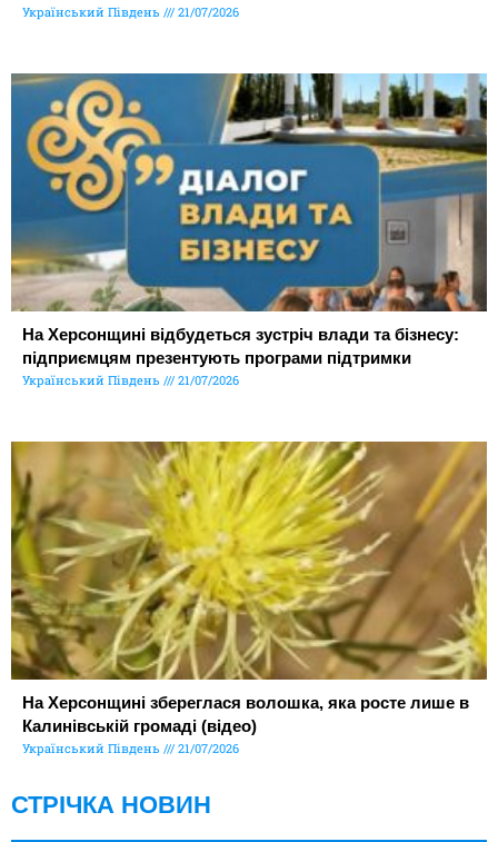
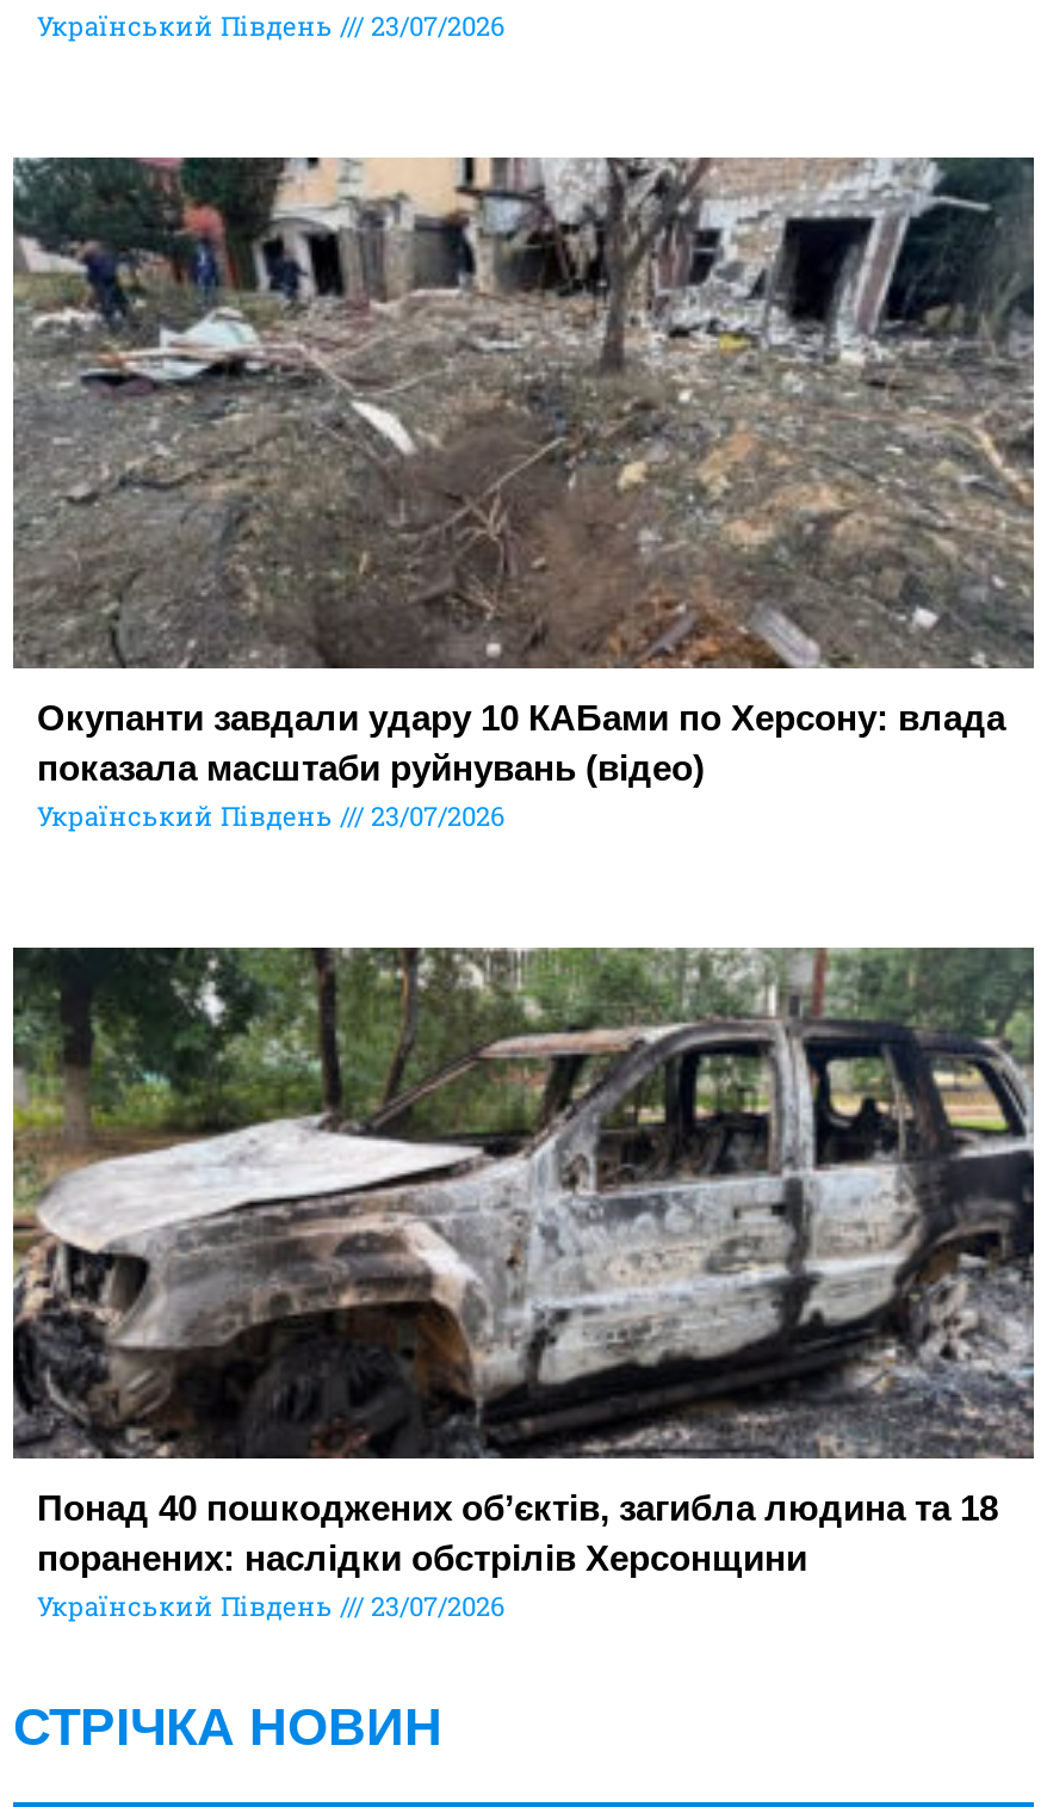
- Український Південь 21/07/2026
+ Український Південь 23/07/2026

- [image]
- На Херсонщині відбудеться зустріч влади та бізнесу:
- підприємцям презентують програми підтримки
+ [image]
+ Окупанти завдали удару 10 КАБами по Херсону: влада
+ показала масштаби руйнувань (відео)

- Український Південь 21/07/2026
+ Український Південь 23/07/2026

- [image]
- На Херсонщині збереглася волошка, яка росте лише в
- Калинівській громаді (відео)
+ [image]
+ Понад 40 пошкоджених об’єктів, загибла людина та 18
+ поранених: наслідки обстрілів Херсонщини

- Український Південь 21/07/2026
+ Український Південь 23/07/2026
